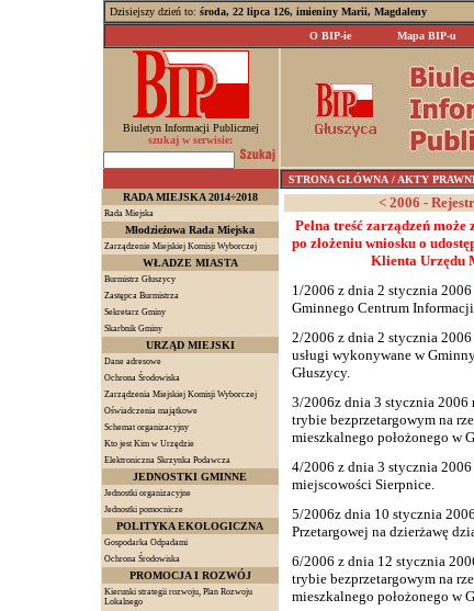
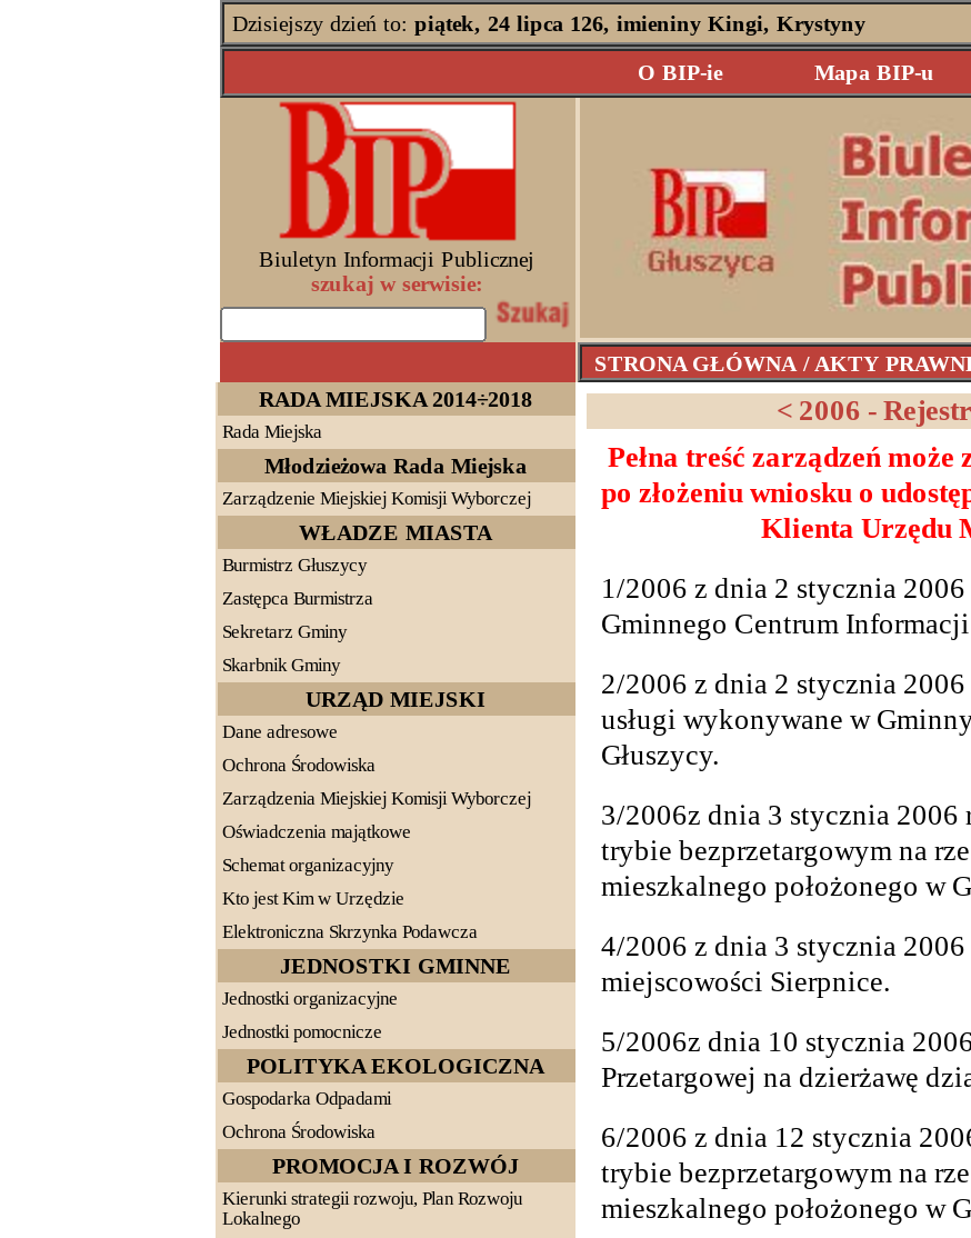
- Dzisiejszy dzień to: środa, 22 lipca 126, imieniny Marii, Magdaleny
+ Dzisiejszy dzień to: piątek, 24 lipca 126, imieniny Kingi, Krystyny
